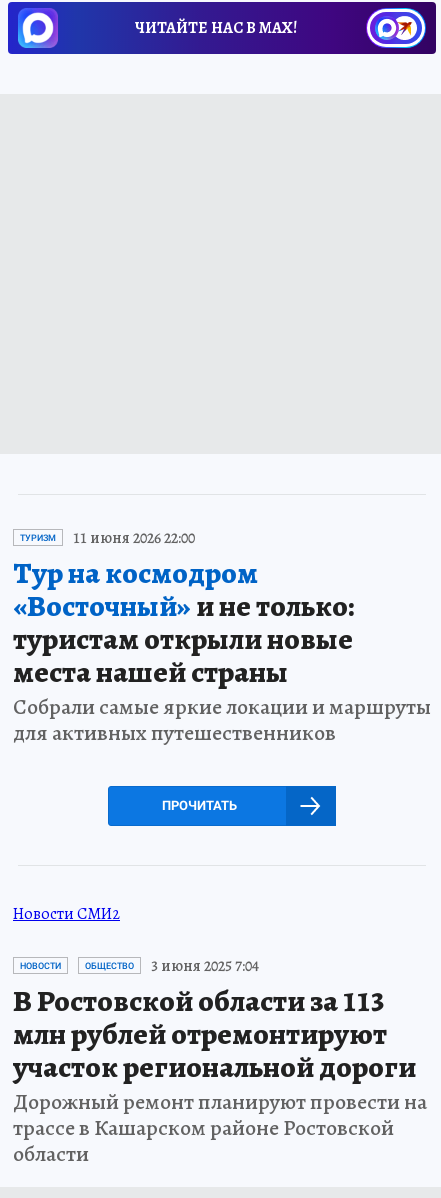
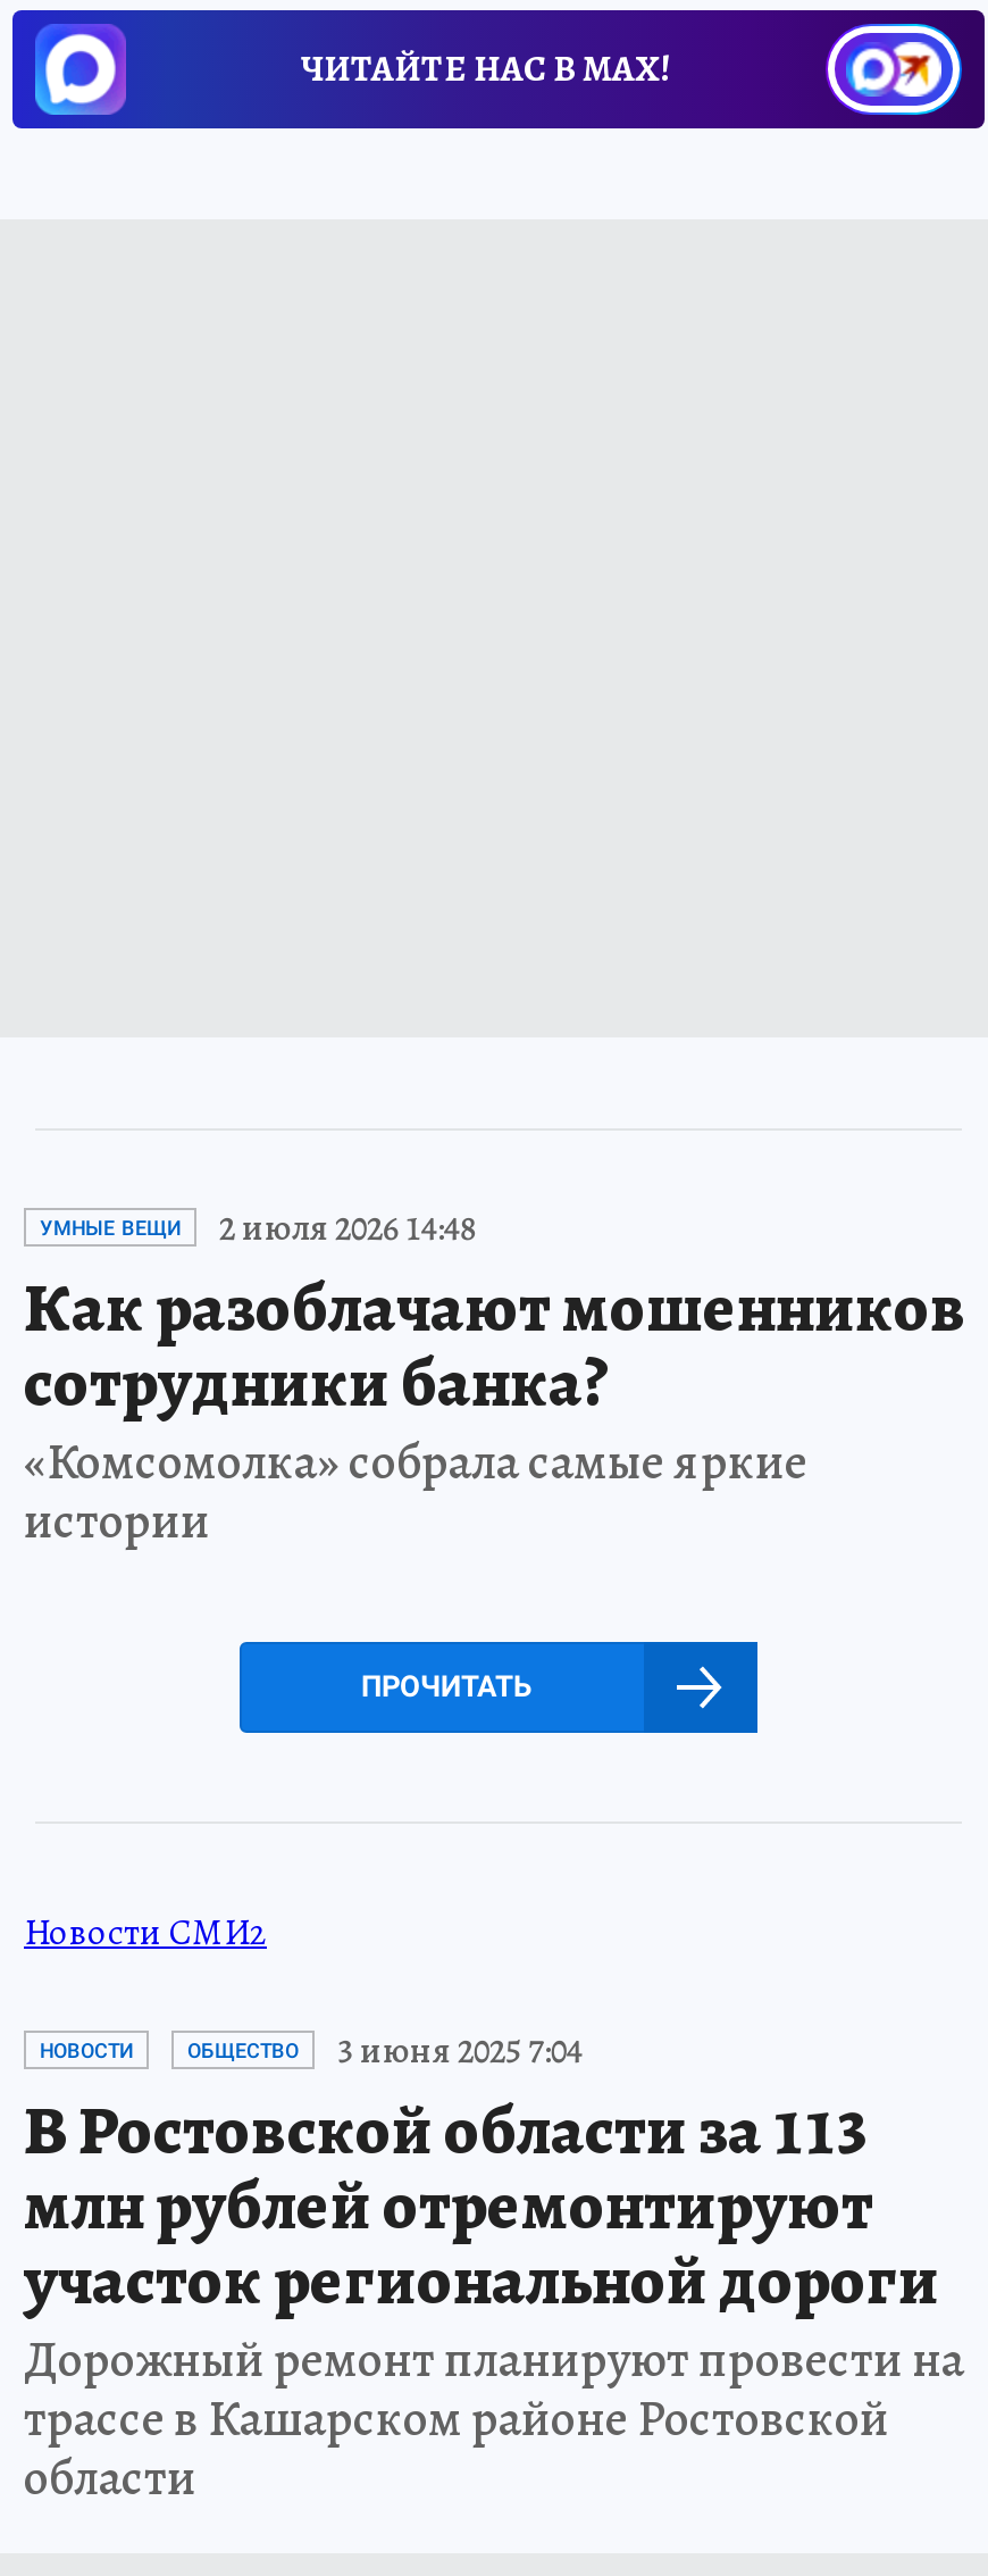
- ТУРИЗМ
- 11 июня 2026 22:00
- Тур на космодром
- «Восточный»и не только:
- туристам открыли новые
- места нашей страны
- Собрали самые яркие локации и маршруты
- для активных путешественников
+ УМНЫЕ ВЕЩИ
+ 2 июля 2026 14:48
+ Как разоблачают мошенников
+ сотрудники банка?
+ «Комсомолка» собрала самые яркие
+ истории
